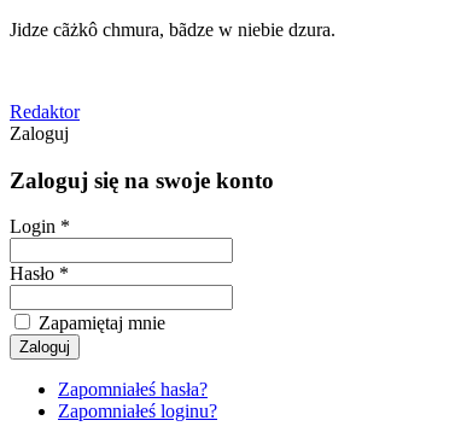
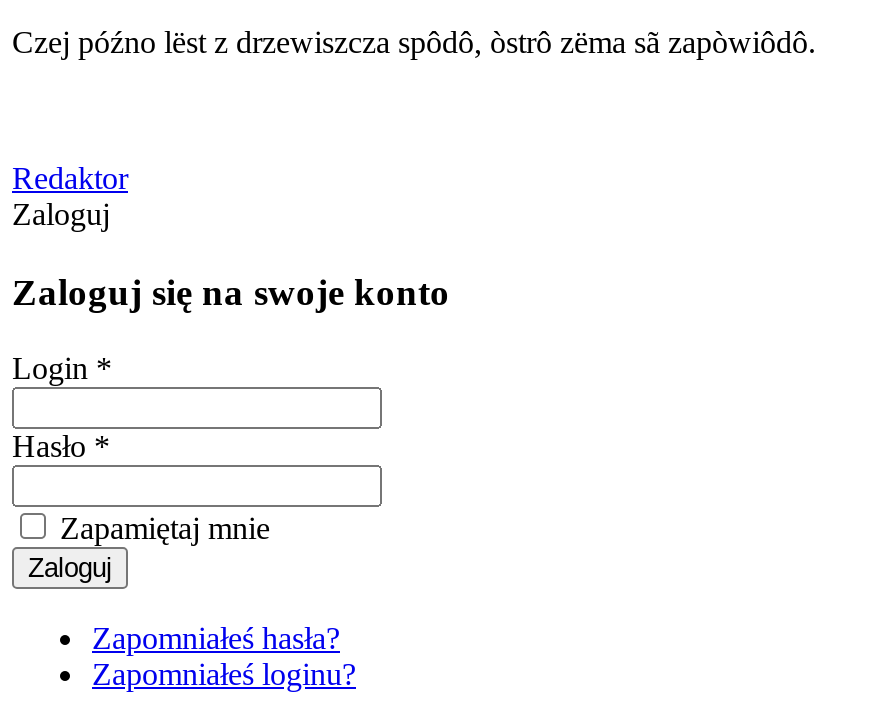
- Jidze cãżkô chmura, bãdze w niebie dzura.
+ Czej późno lëst z drzewiszcza spôdô, òstrô zëma sã zapòwiôdô.
